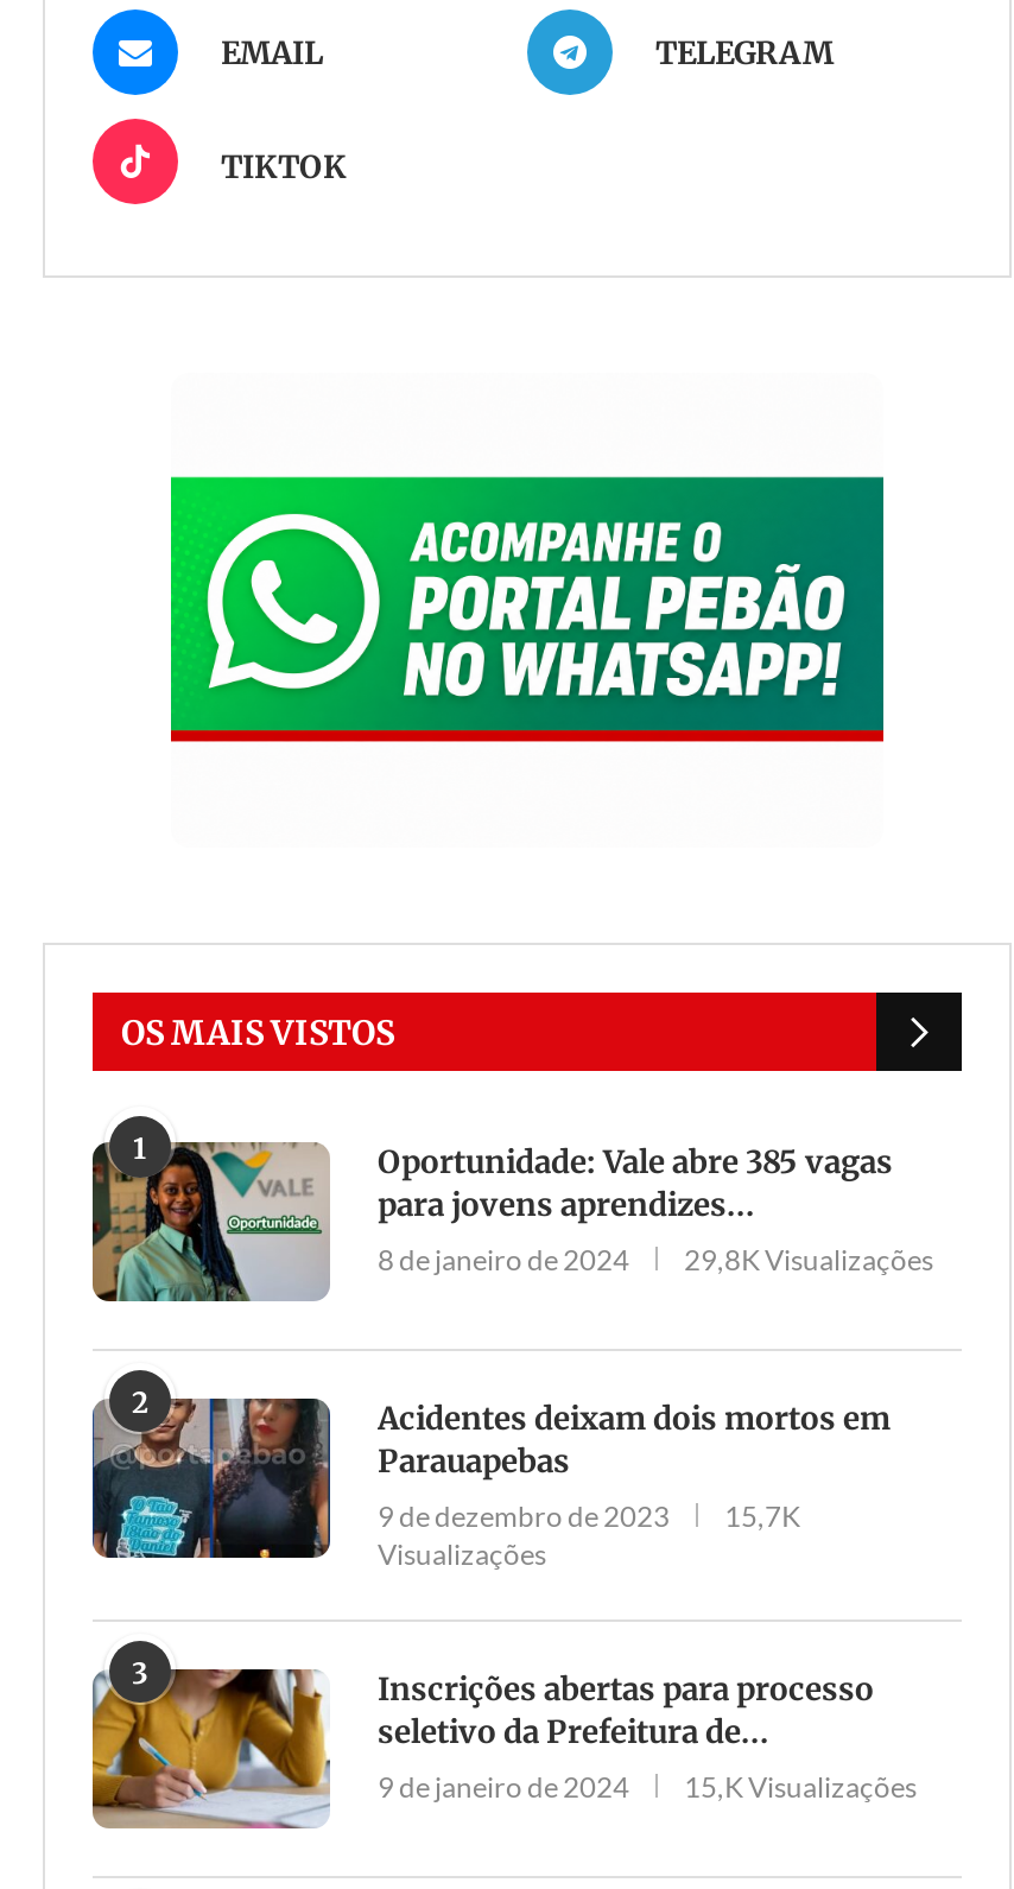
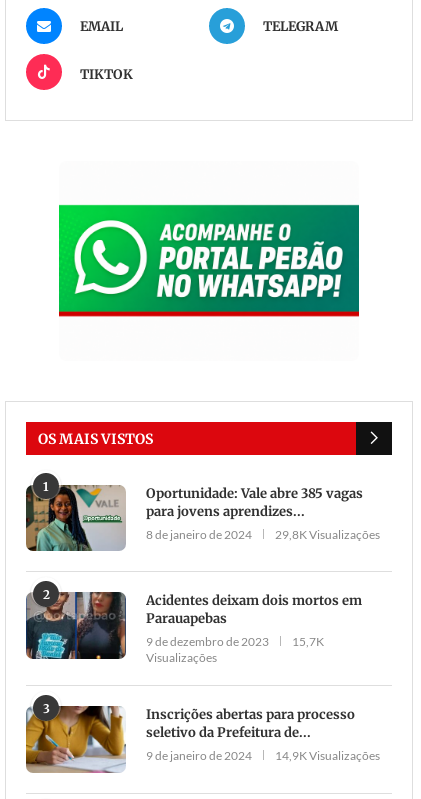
- 15,K Visualizações
+ 14,9K Visualizações
